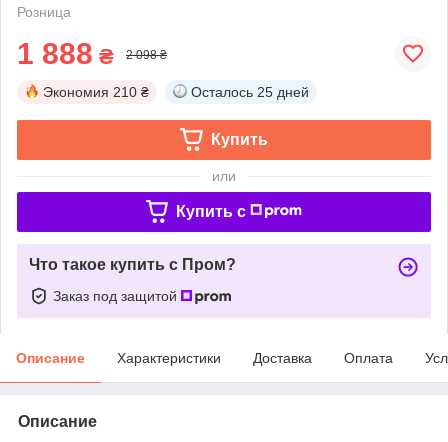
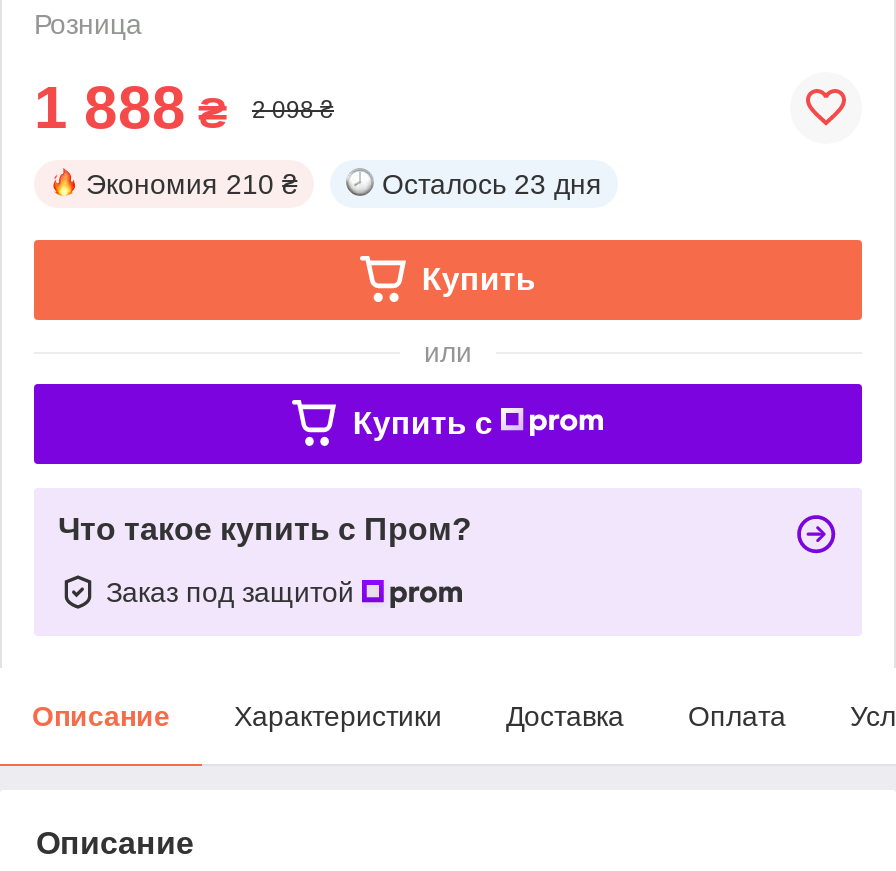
- Осталось 25 дней
+ Осталось 23 дня
